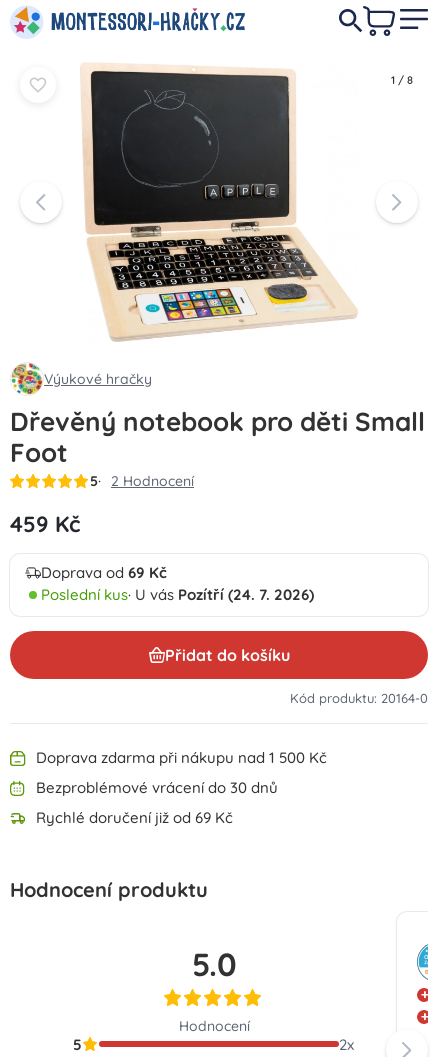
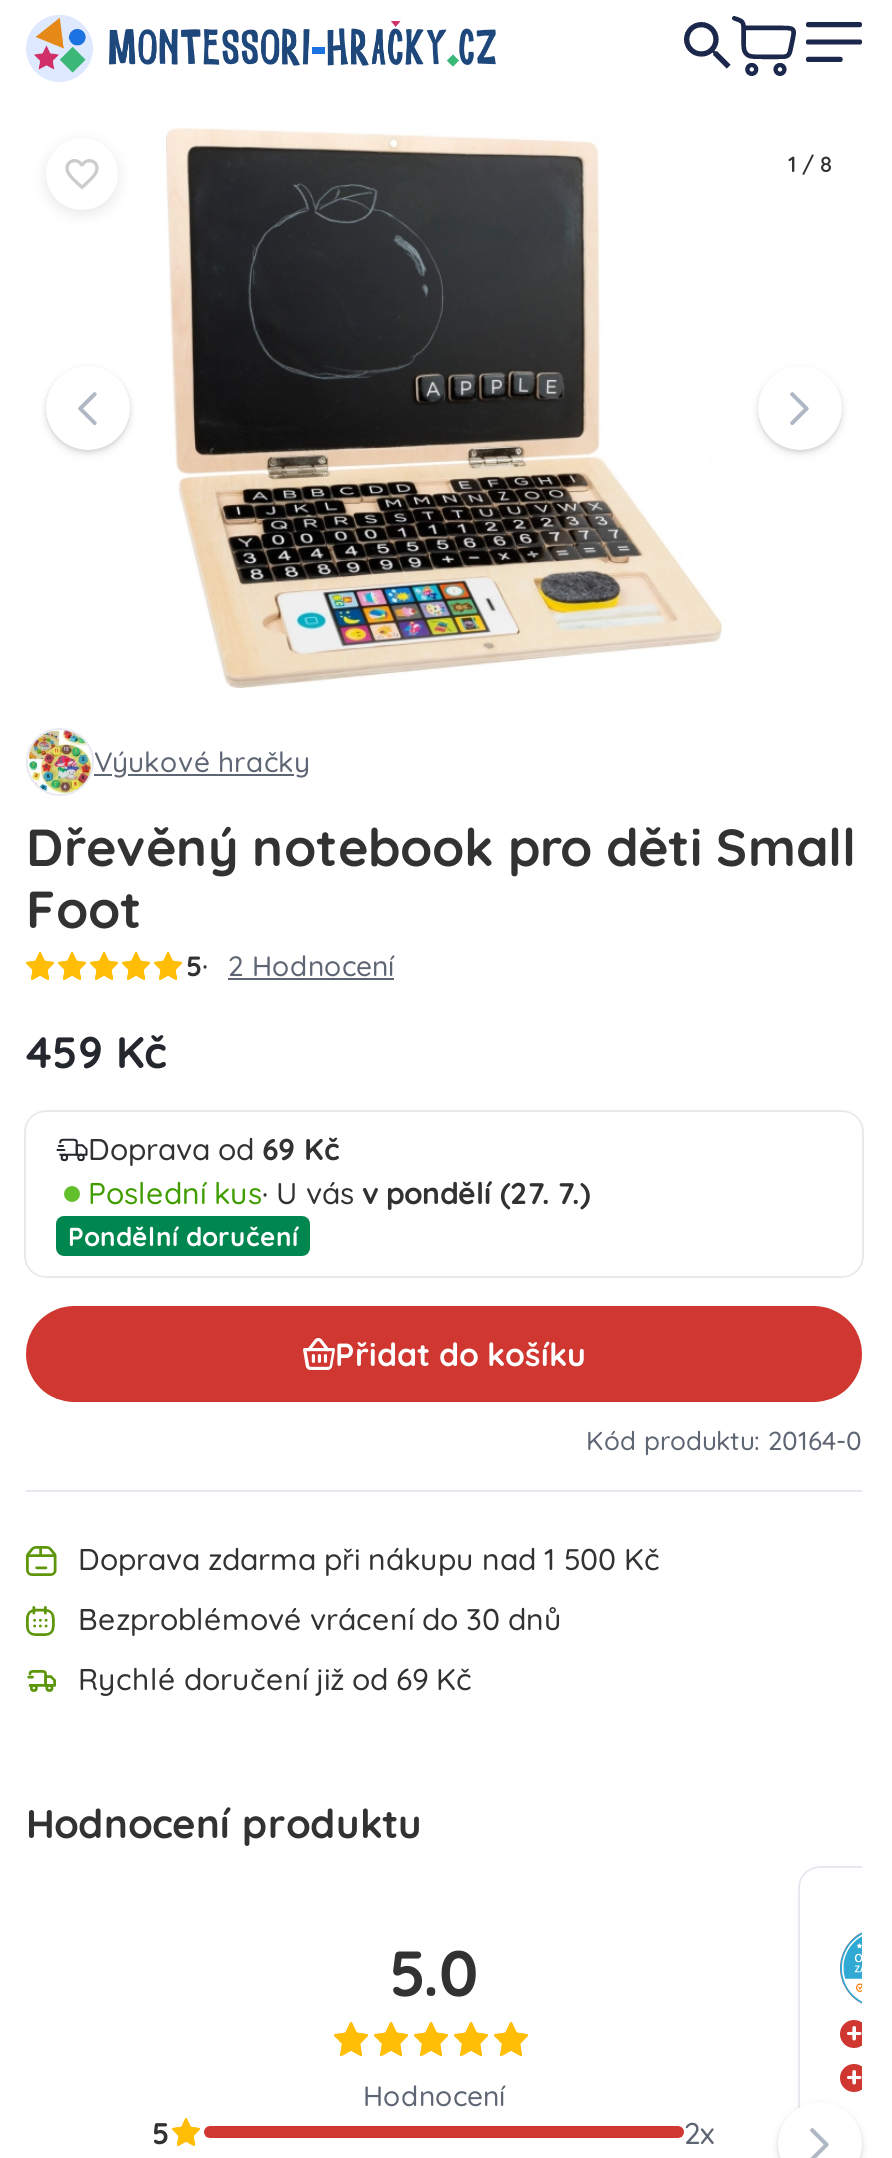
- Poslední kus · U vás Pozítří (24. 7. 2026)
+ Poslední kus · U vás v pondělí (27. 7.)
+ Pondělní doručení
